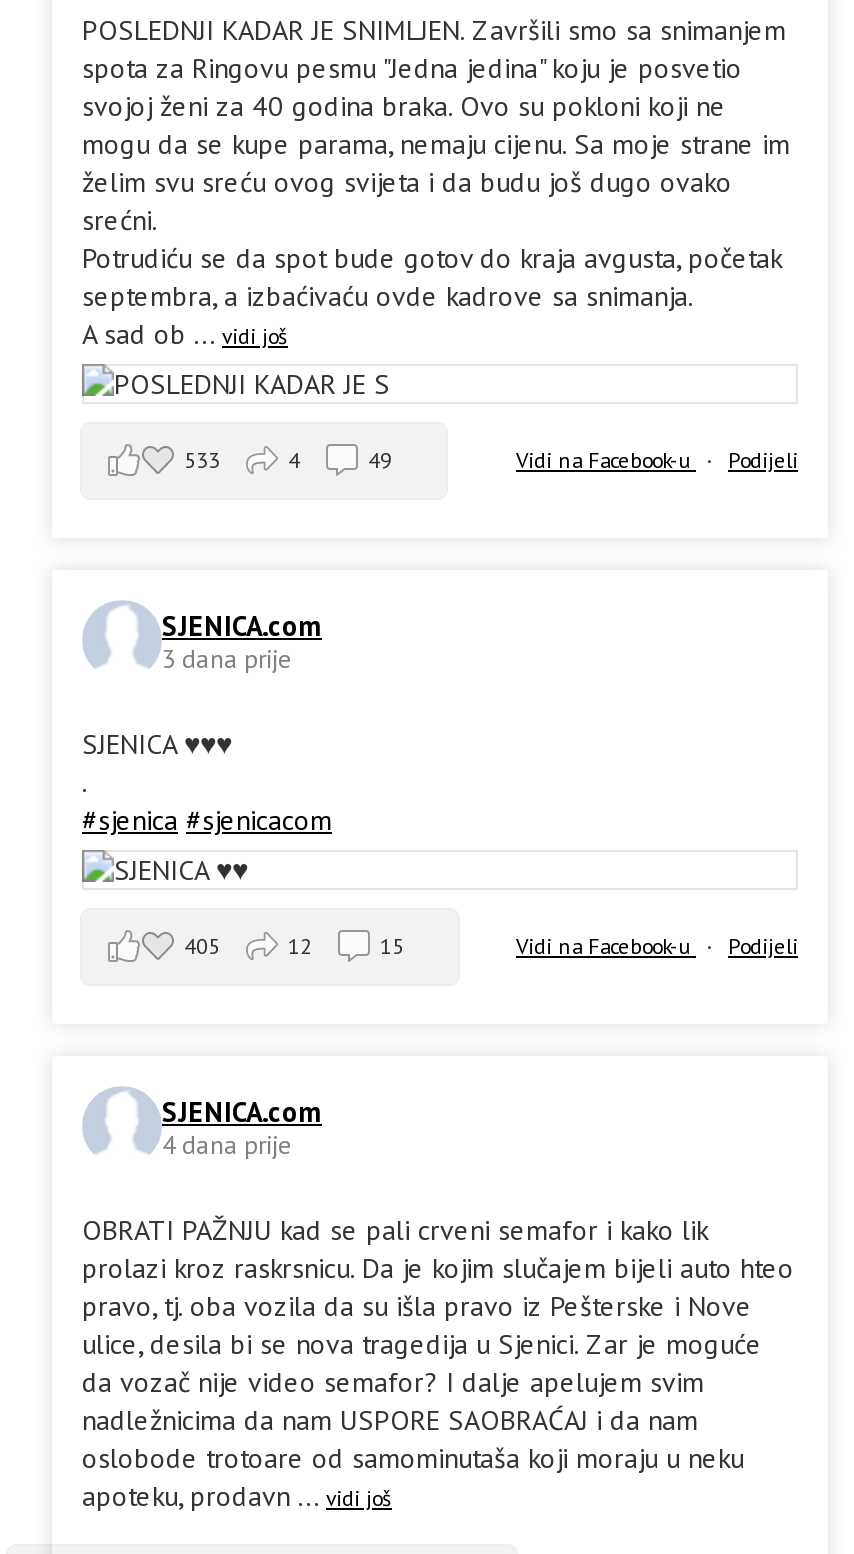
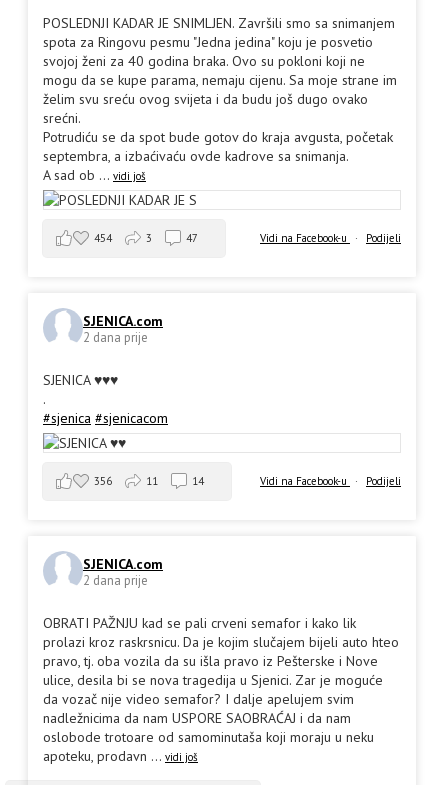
- 533
+ 454

- 4
+ 3

- 49
+ 47

- 3 dana prije
+ 2 dana prije

- 405
+ 356

- 12
+ 11

- 15
+ 14

- 4 dana prije
+ 2 dana prije
